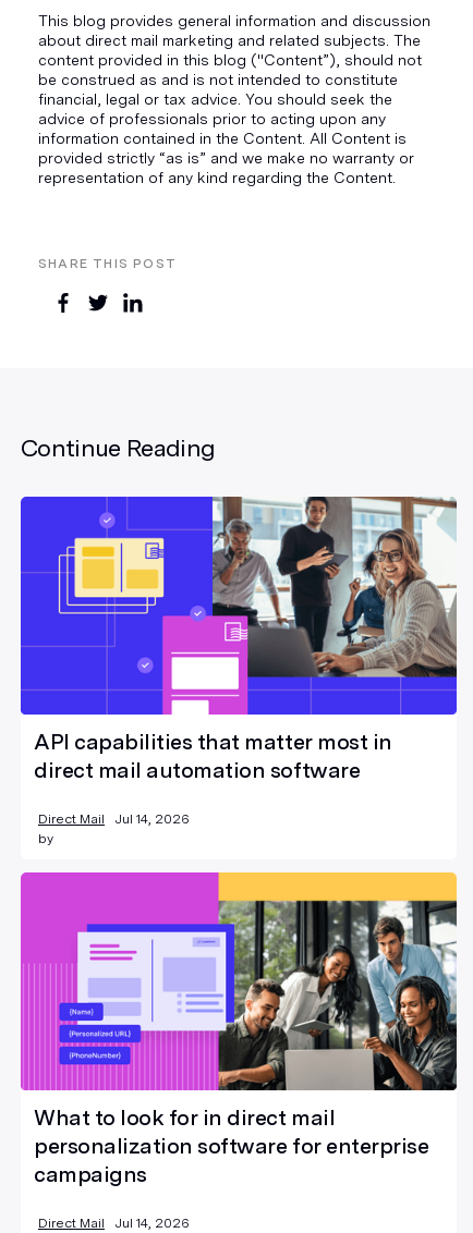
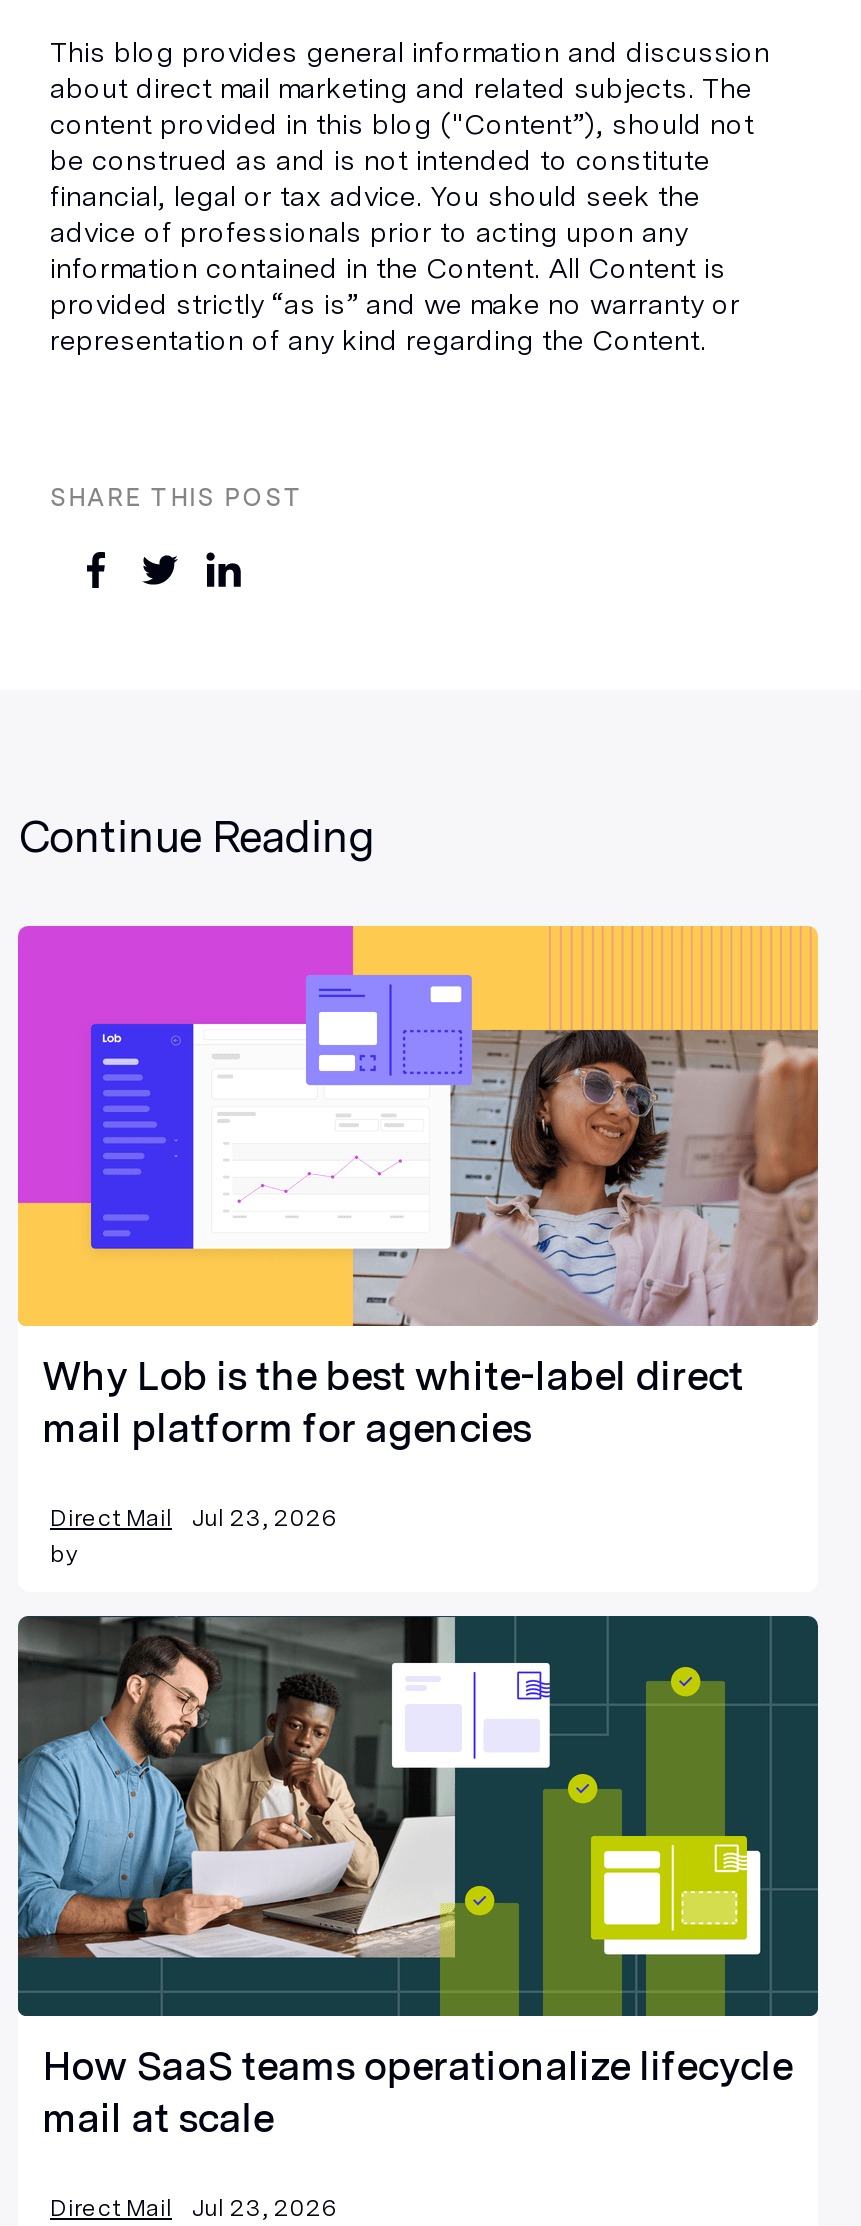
- [image]
- API capabilities that matter most in
- direct mail automation software
+ [image]
+ Why Lob is the best white-label direct
+ mail platform for agencies

- Direct Mail Jul 14, 2026
+ Direct Mail Jul 23, 2026

- [image]
- What to look for in direct mail
- personalization software for enterprise
- campaigns
+ [image]
+ How SaaS teams operationalize lifecycle
+ mail at scale

- Direct Mail Jul 14, 2026
+ Direct Mail Jul 23, 2026
